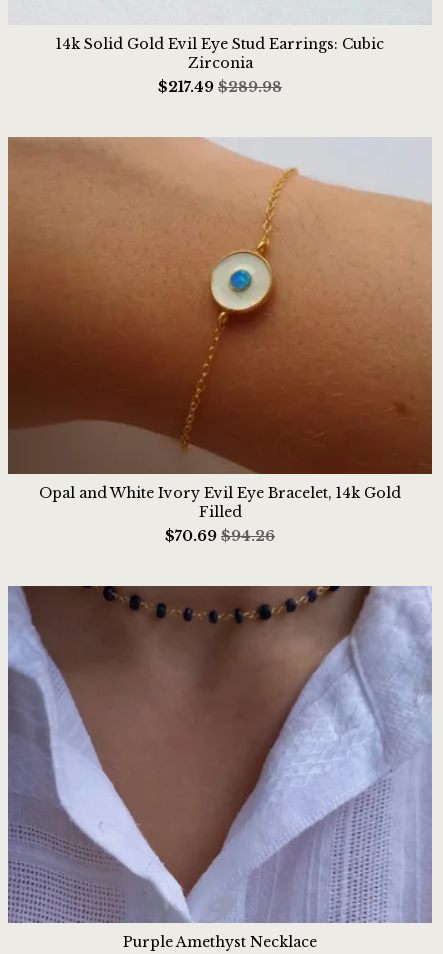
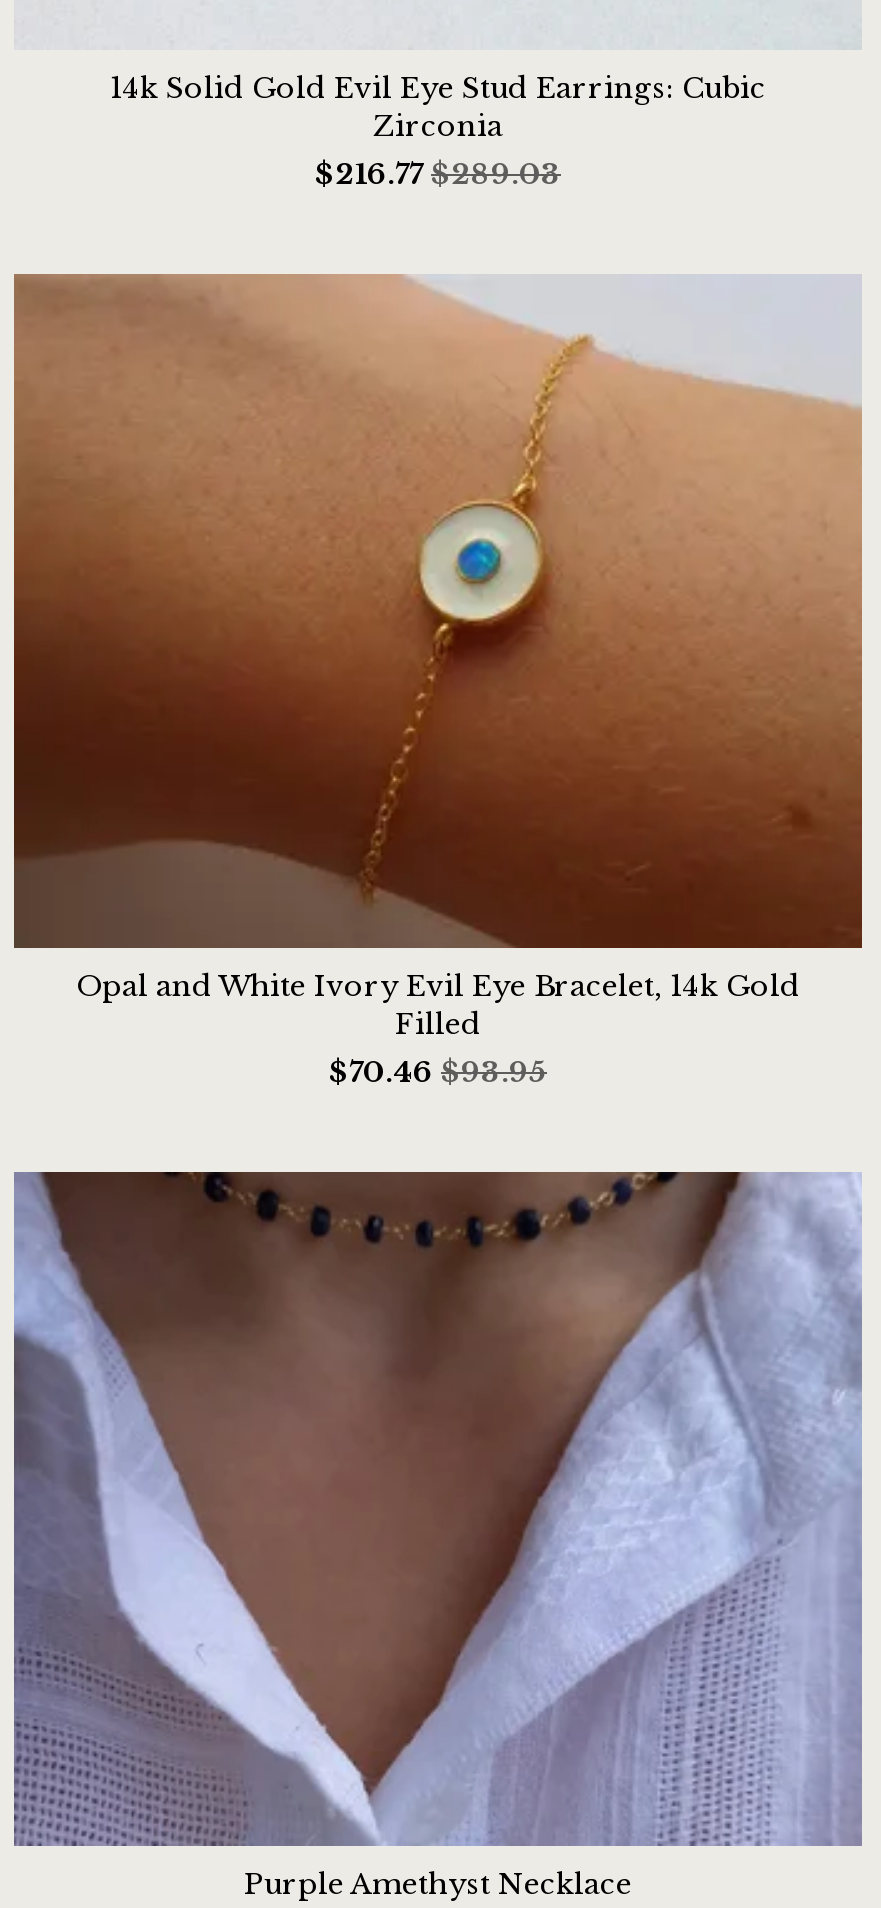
- $217.49 $289.98
+ $216.77 $289.03

- $70.69 $94.26
+ $70.46 $93.95
